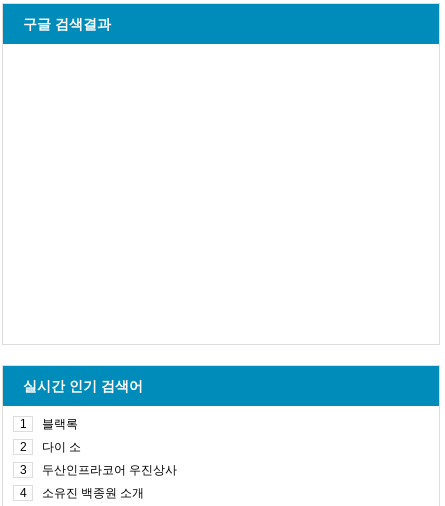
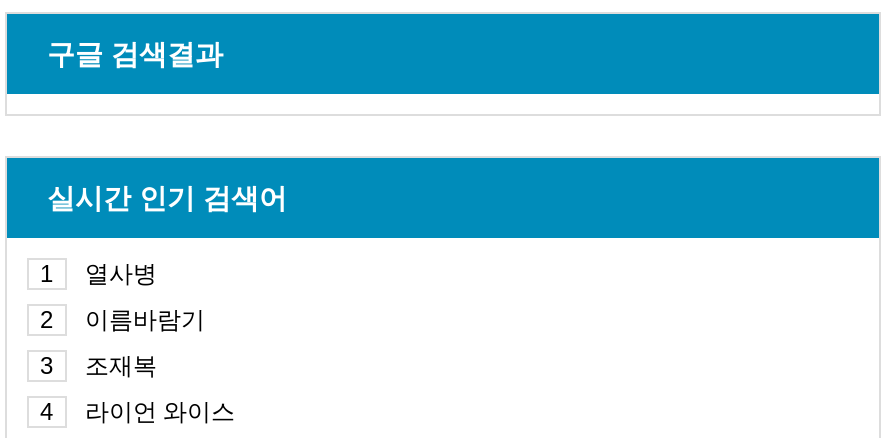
- 블랙록
+ 열사병

- 다이 소
+ 이름바람기

- 두산인프라코어 우진상사
+ 조재복

- 소유진 백종원 소개
+ 라이언 와이스
